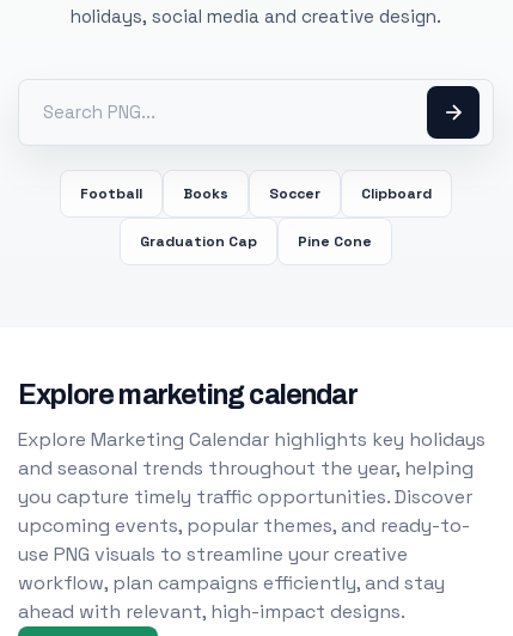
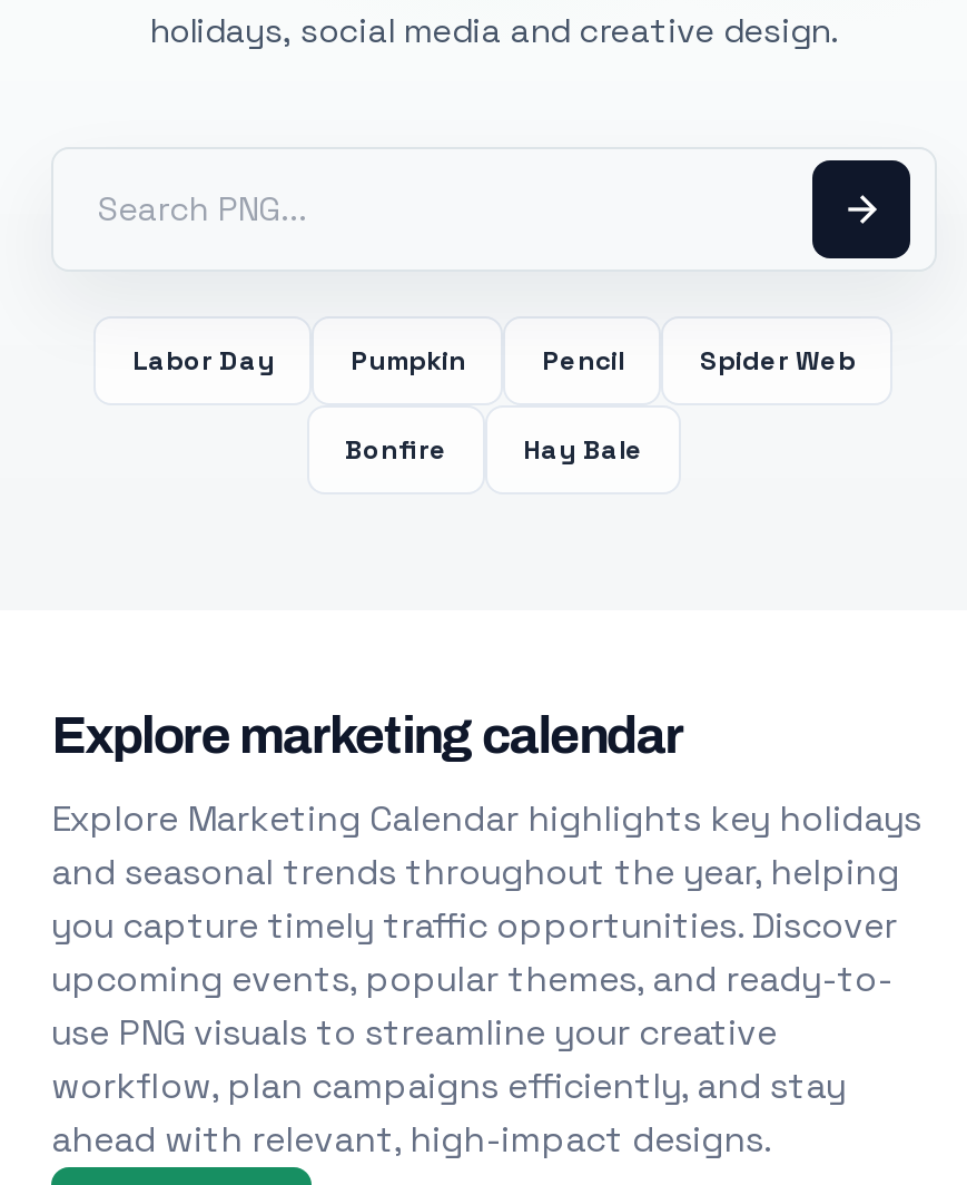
- Football
- Books
- Soccer
- Clipboard
+ Labor Day
+ Pumpkin
+ Pencil
+ Spider Web

- Graduation Cap
- Pine Cone
+ Bonfire
+ Hay Bale
